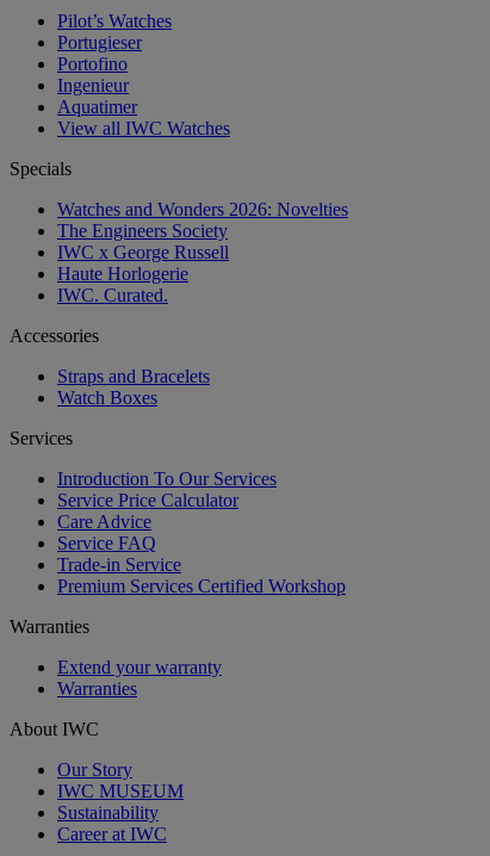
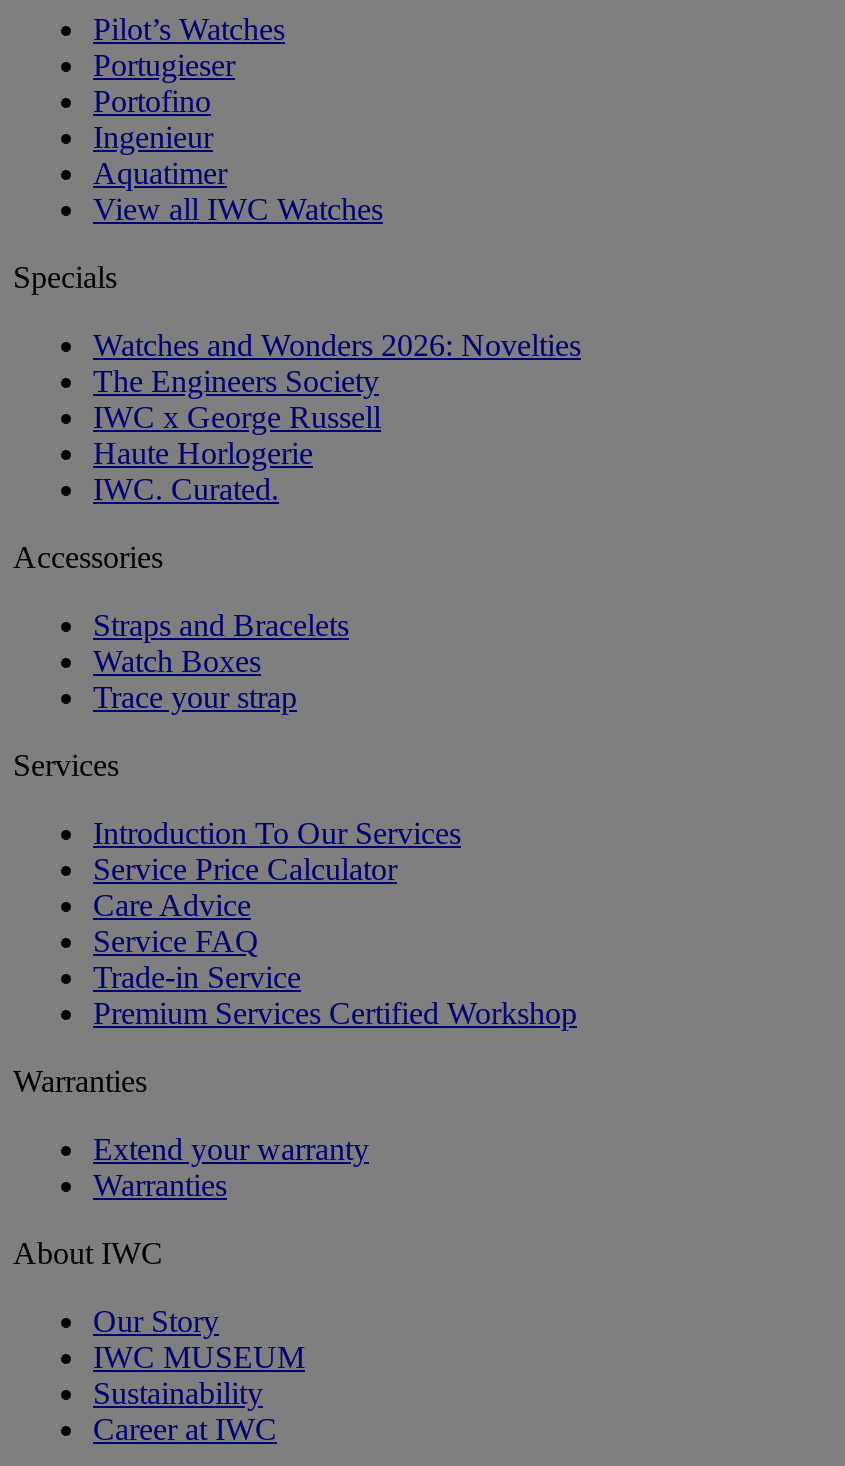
+ Trace your strap
